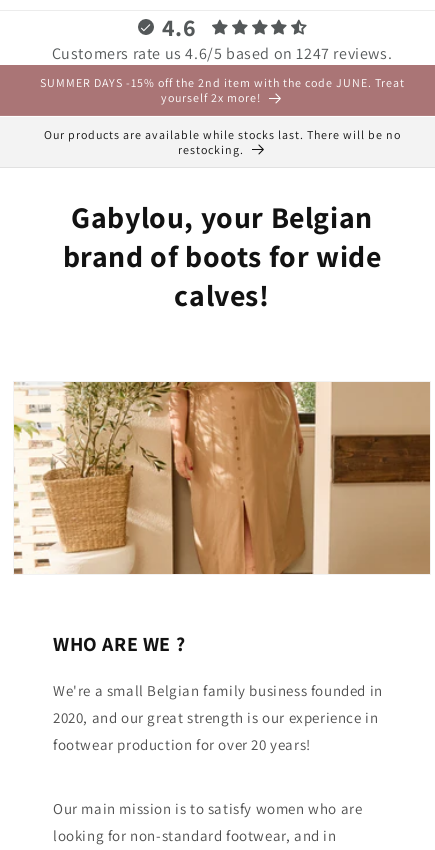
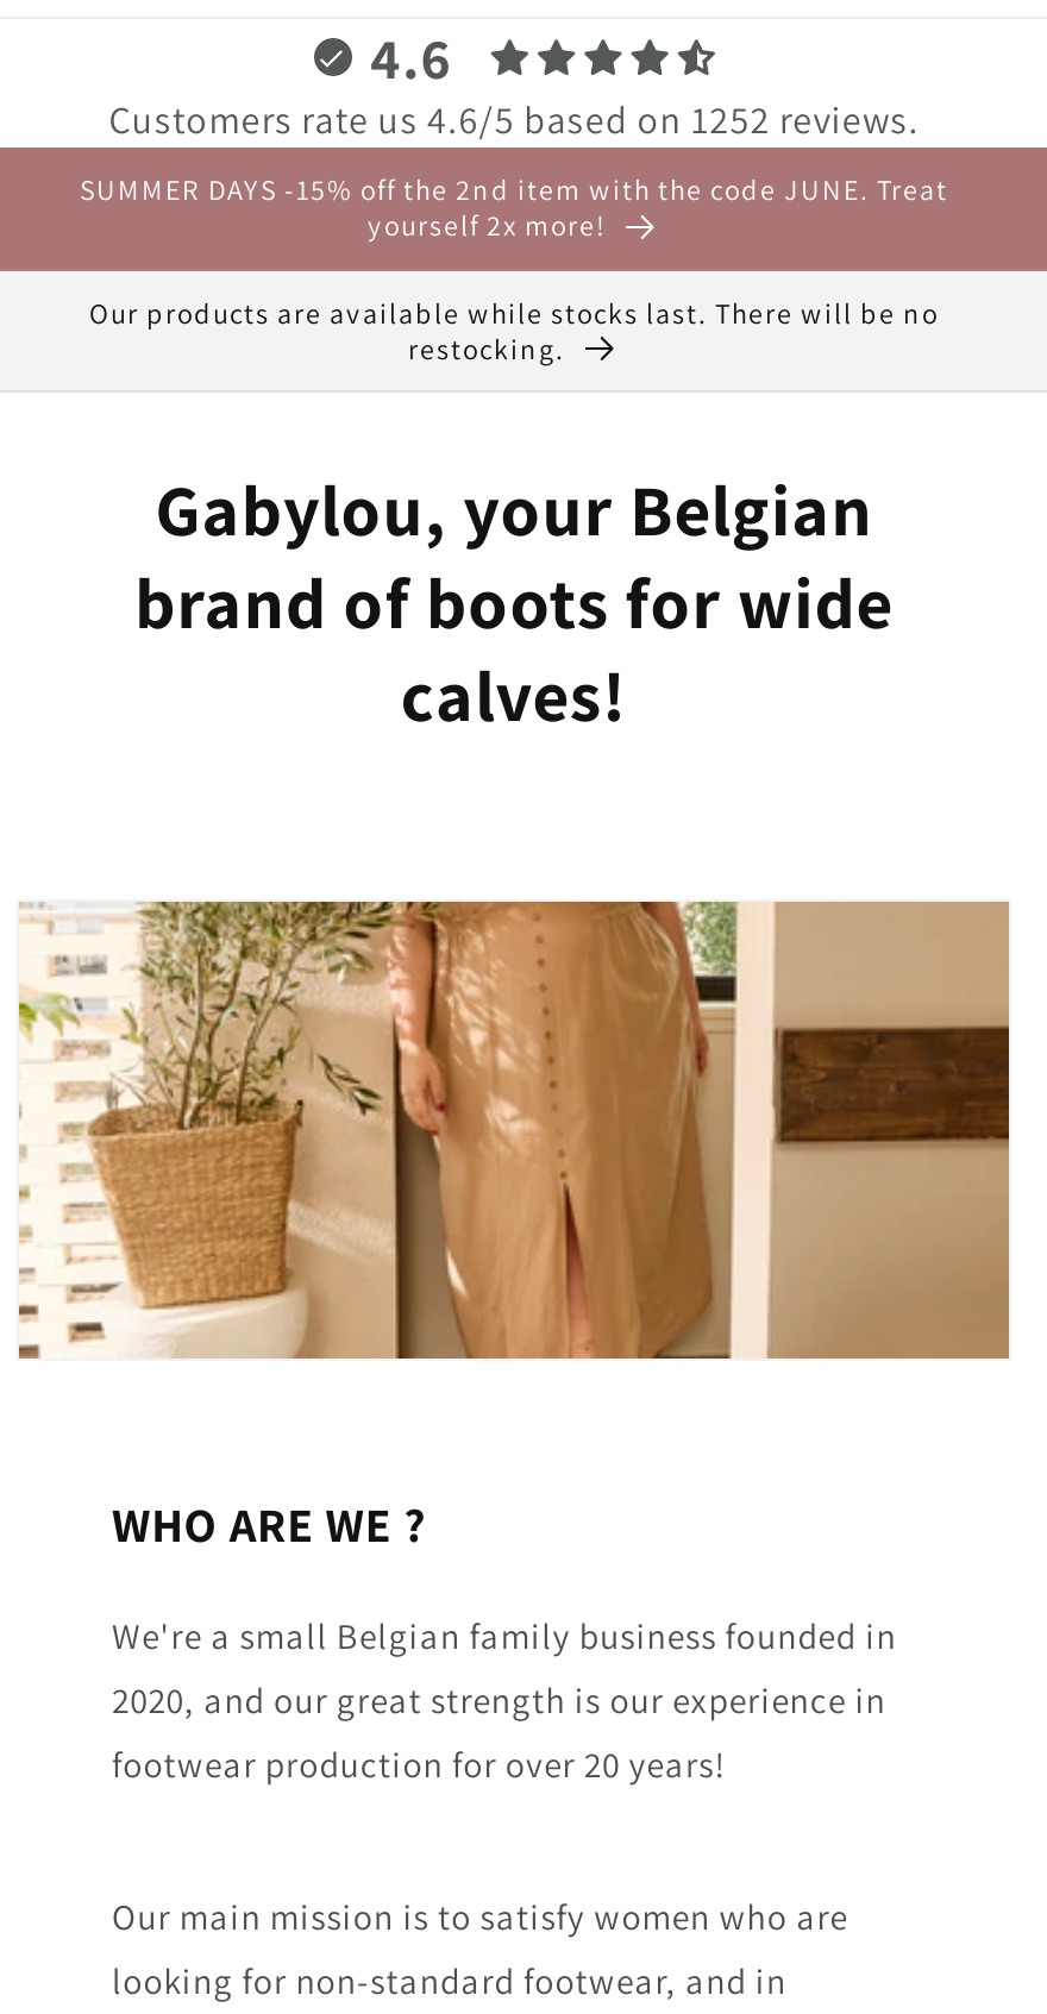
- Customers rate us 4.6/5 based on 1247 reviews.
+ Customers rate us 4.6/5 based on 1252 reviews.
